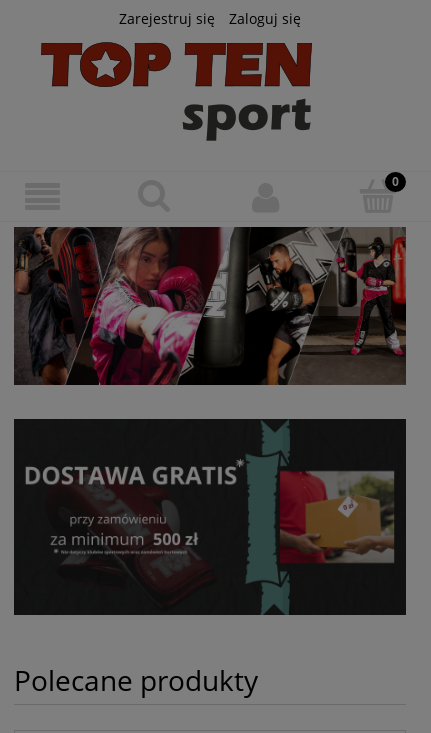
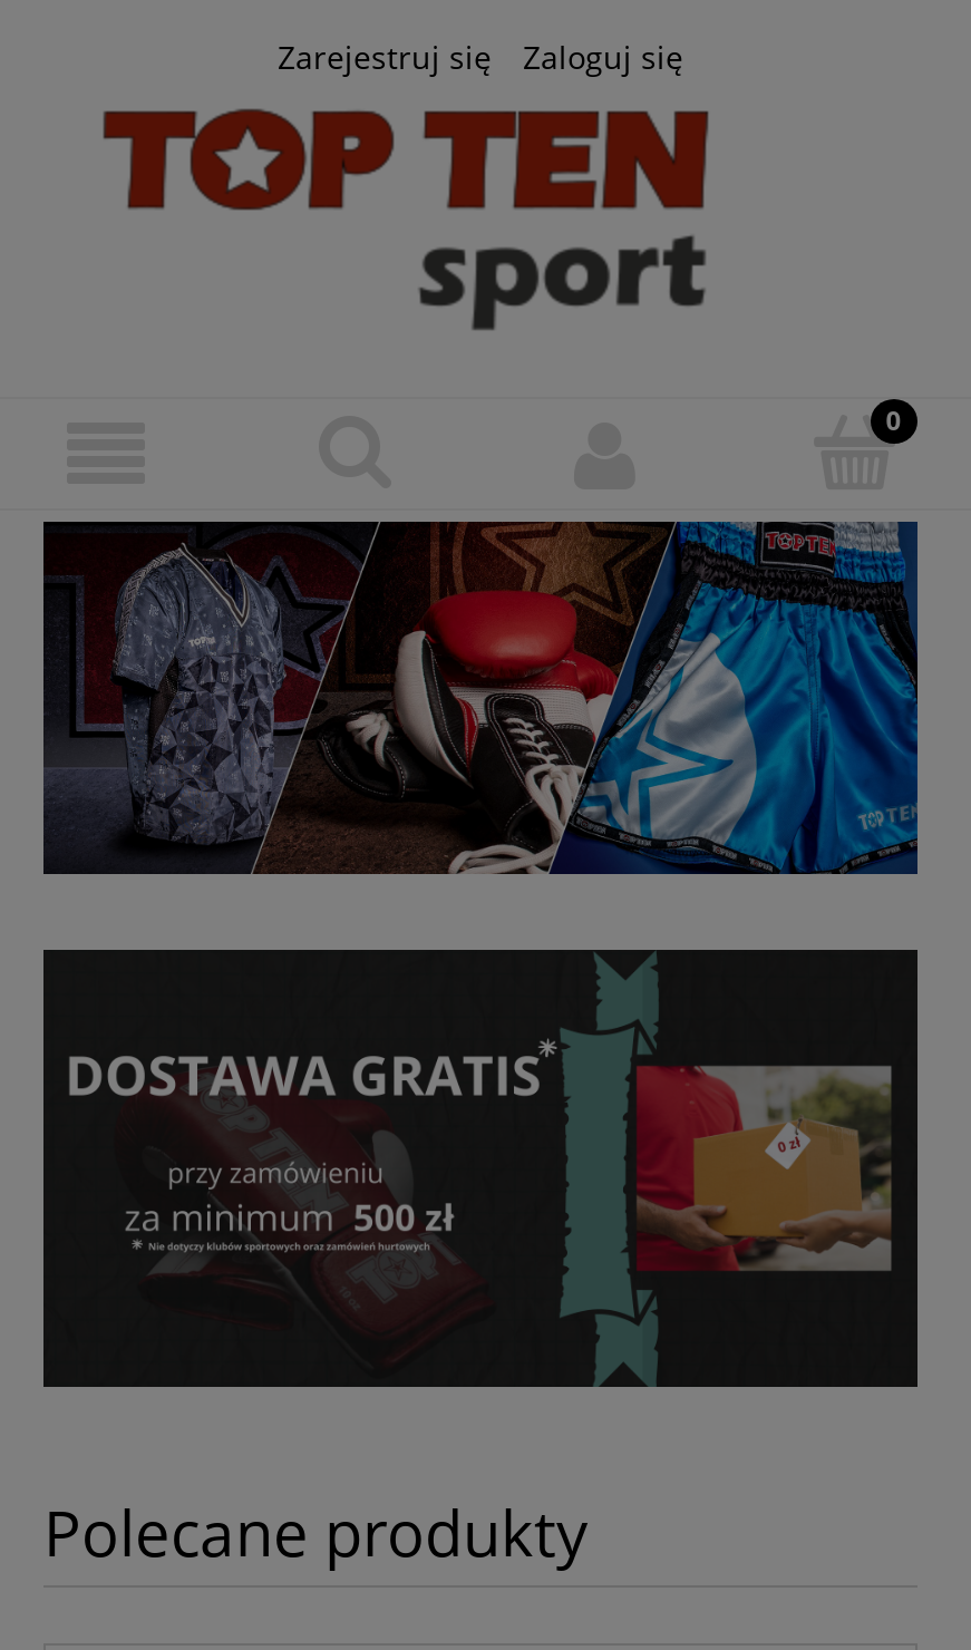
- [image]
+ [image]
